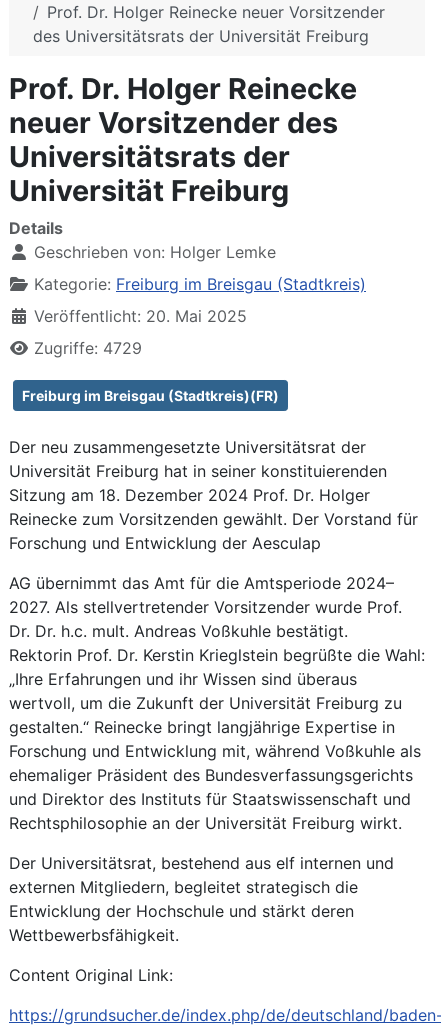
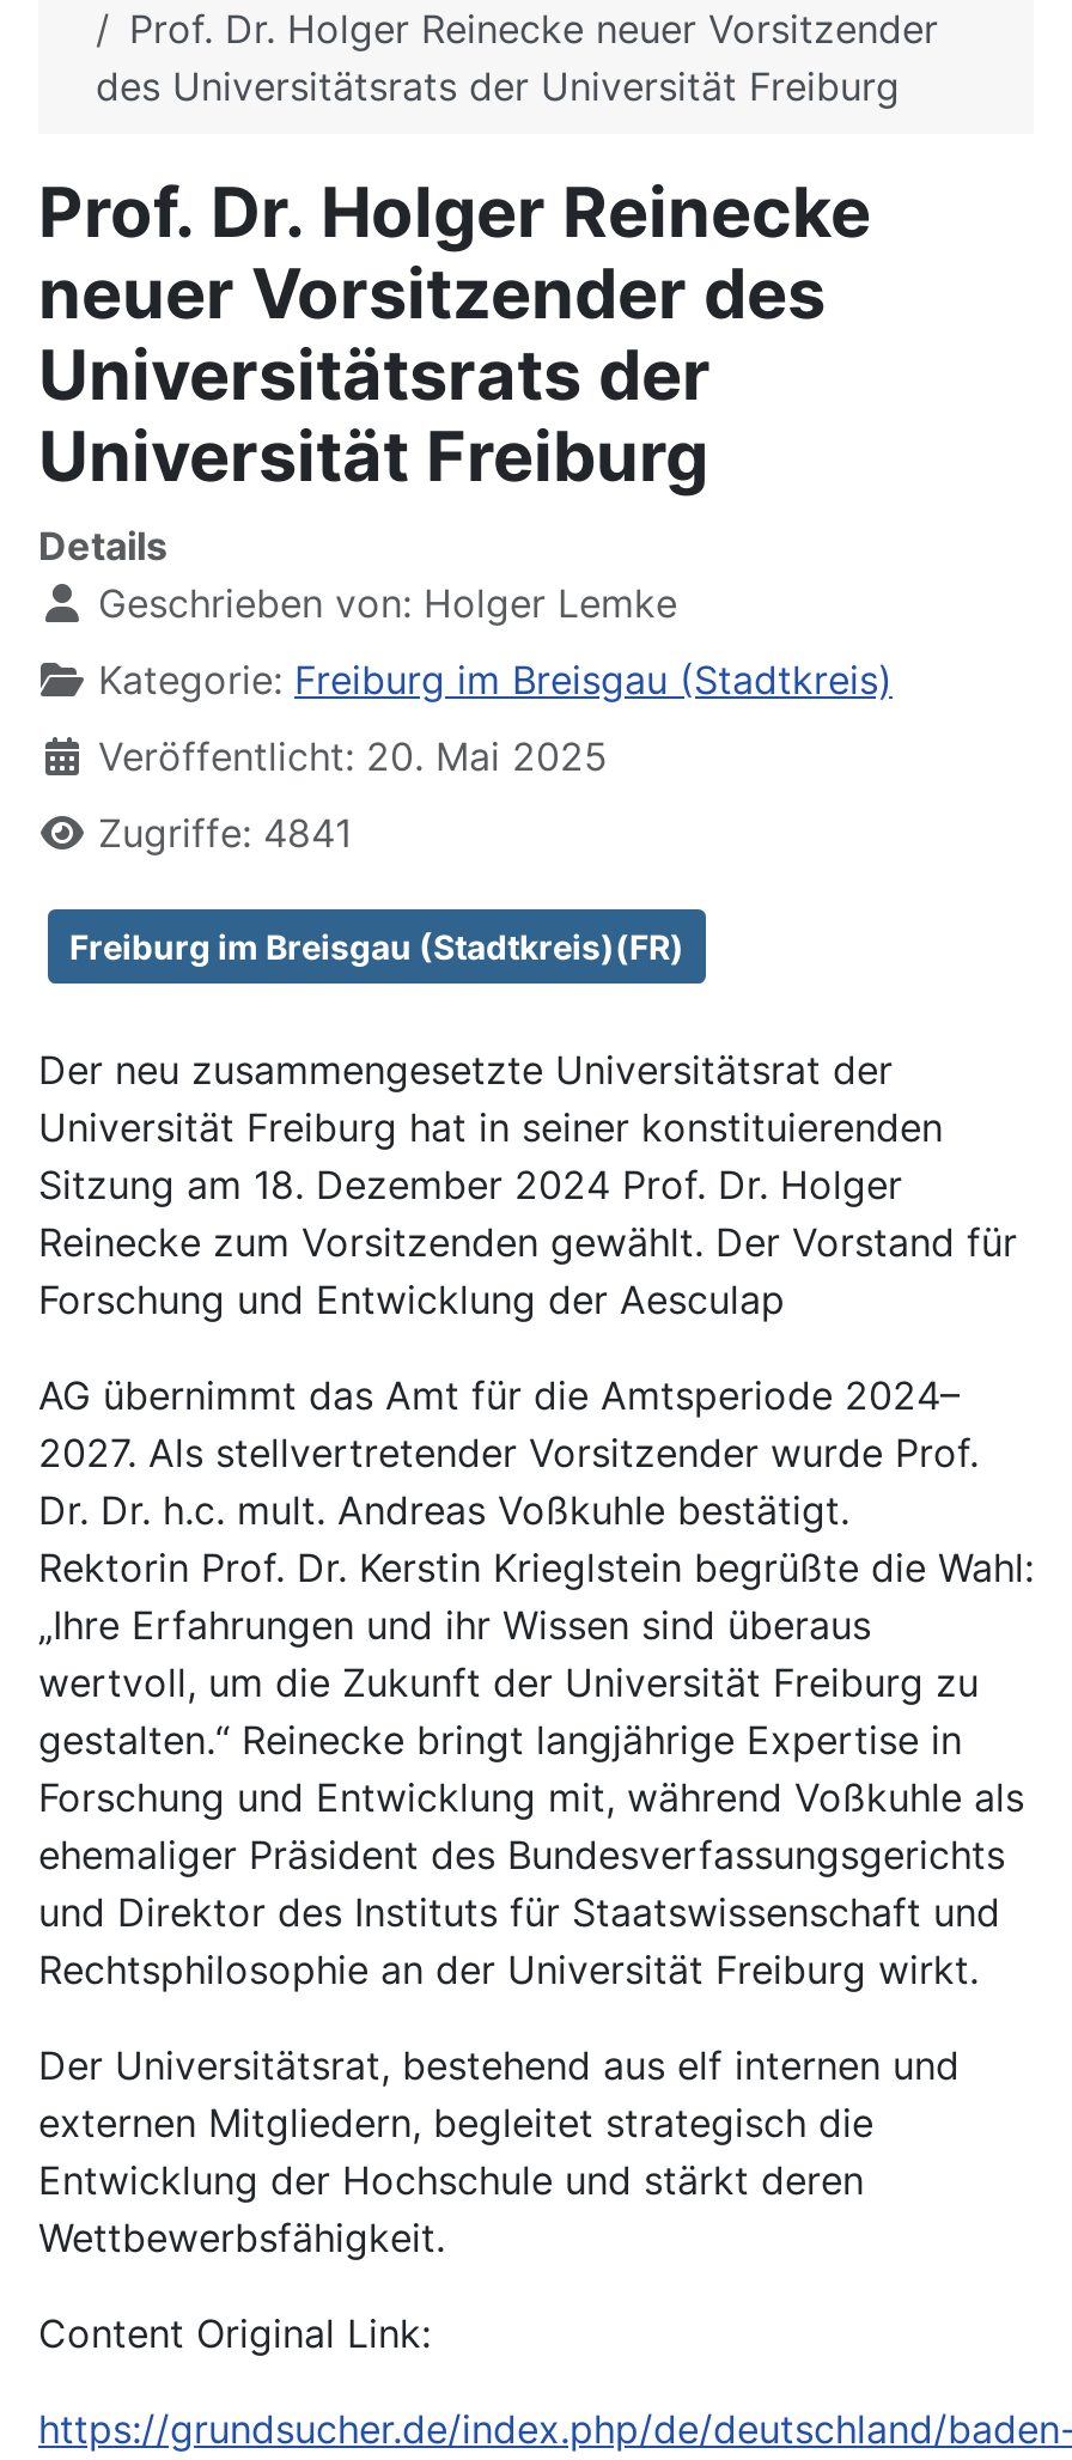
- Zugriffe: 4729
+ Zugriffe: 4841
